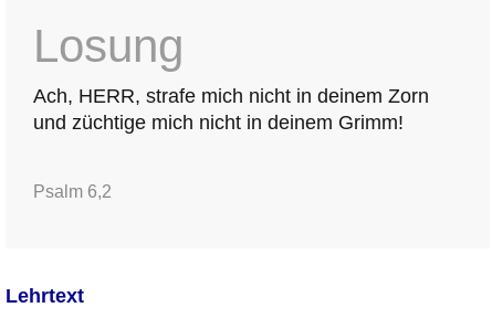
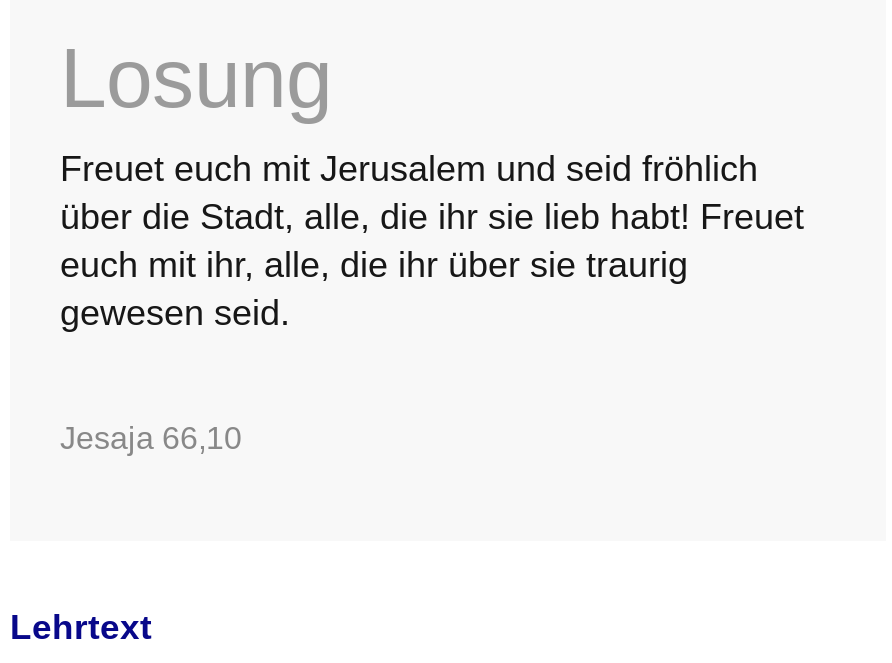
- Ach, HERR, strafe mich nicht in deinem Zorn
- und züchtige mich nicht in deinem Grimm!
+ Freuet euch mit Jerusalem und seid fröhlich
+ über die Stadt, alle, die ihr sie lieb habt! Freuet
+ euch mit ihr, alle, die ihr über sie traurig
+ gewesen seid.

- Psalm 6,2
+ Jesaja 66,10
